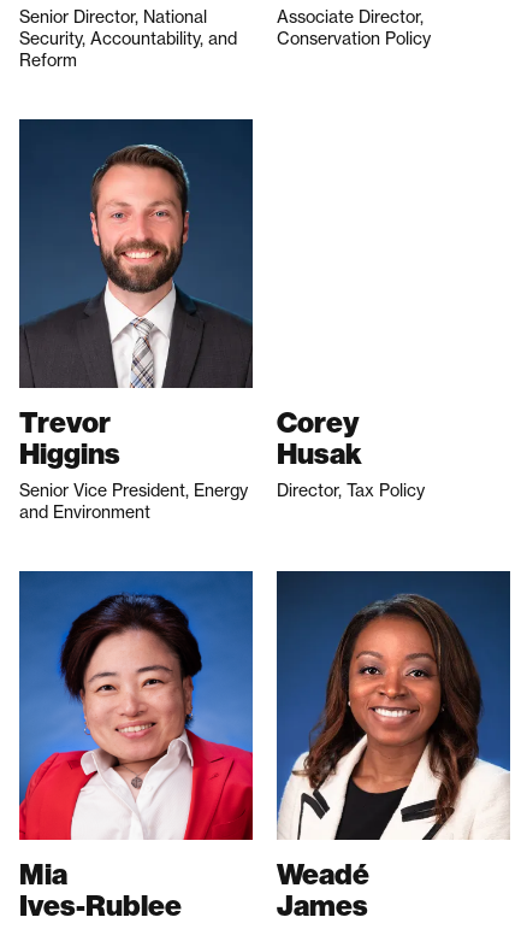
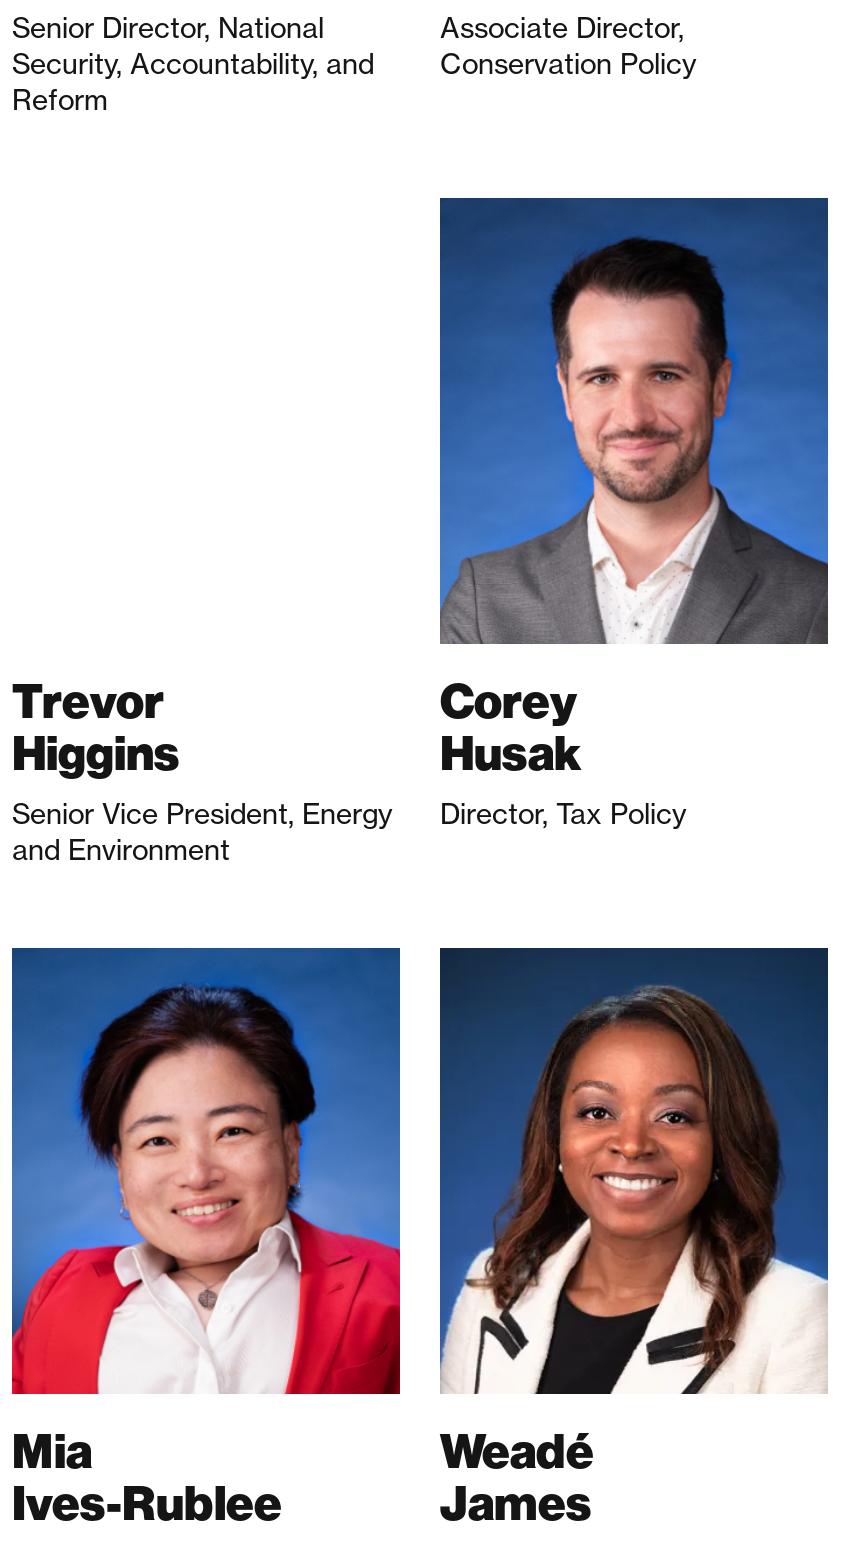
+ [image]

- [image]
